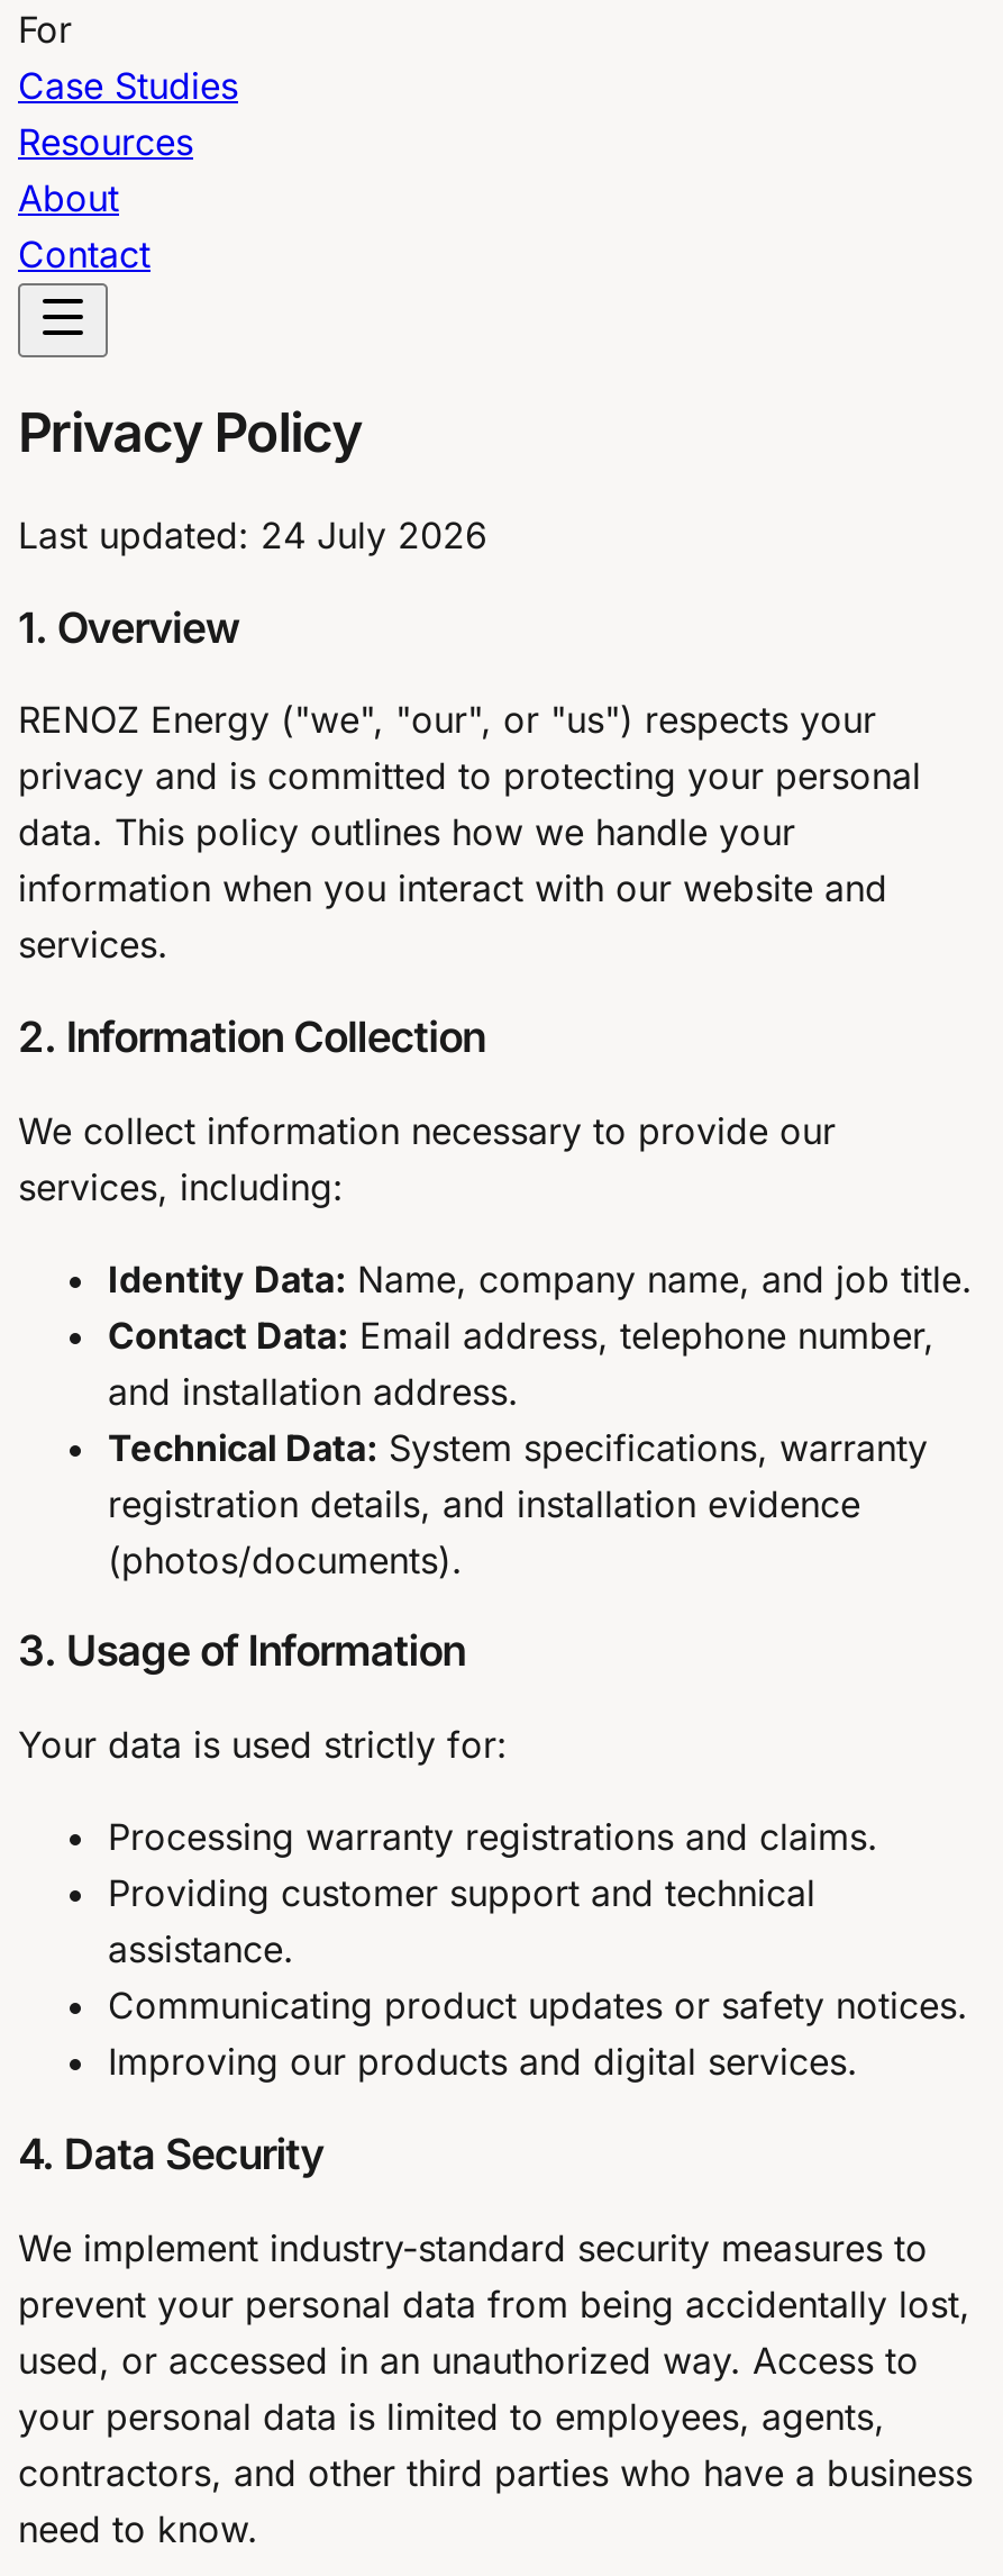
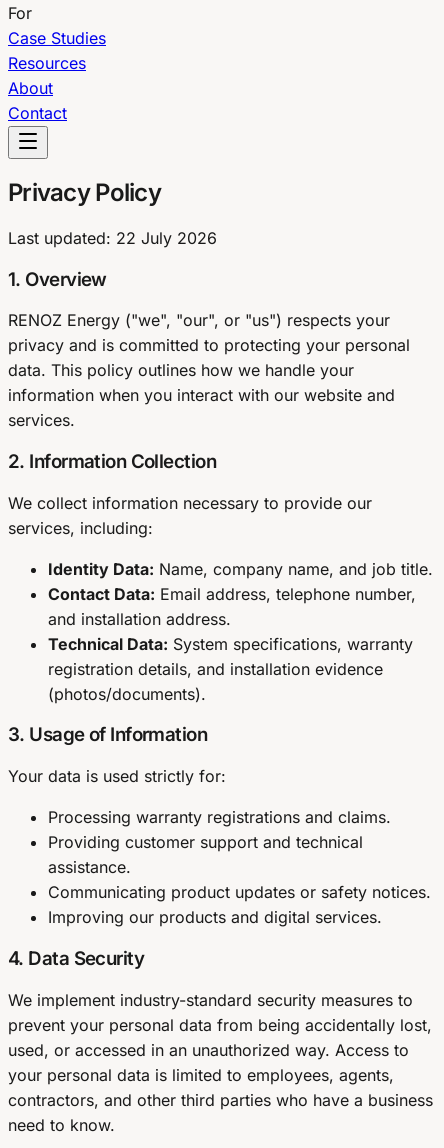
- Last updated: 24 July 2026
+ Last updated: 22 July 2026
